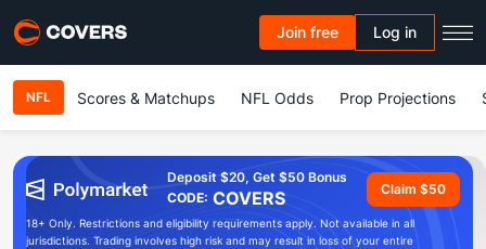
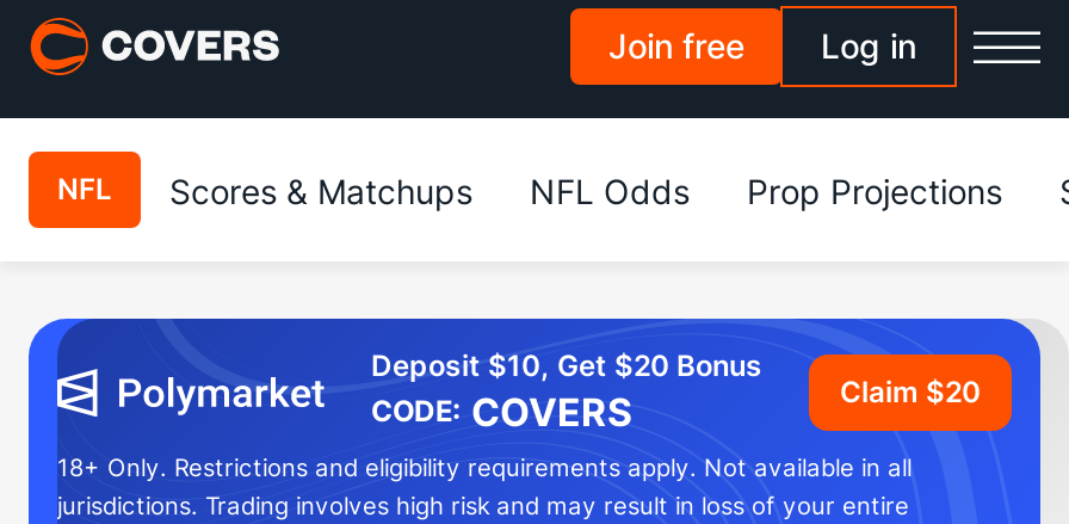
- Deposit $20, Get $50 Bonus
+ Deposit $10, Get $20 Bonus

- Claim $50
+ Claim $20
